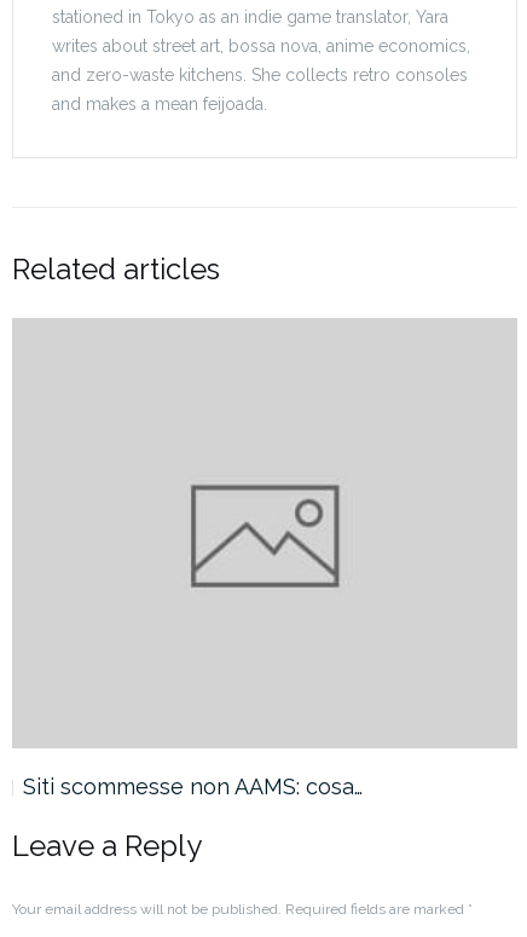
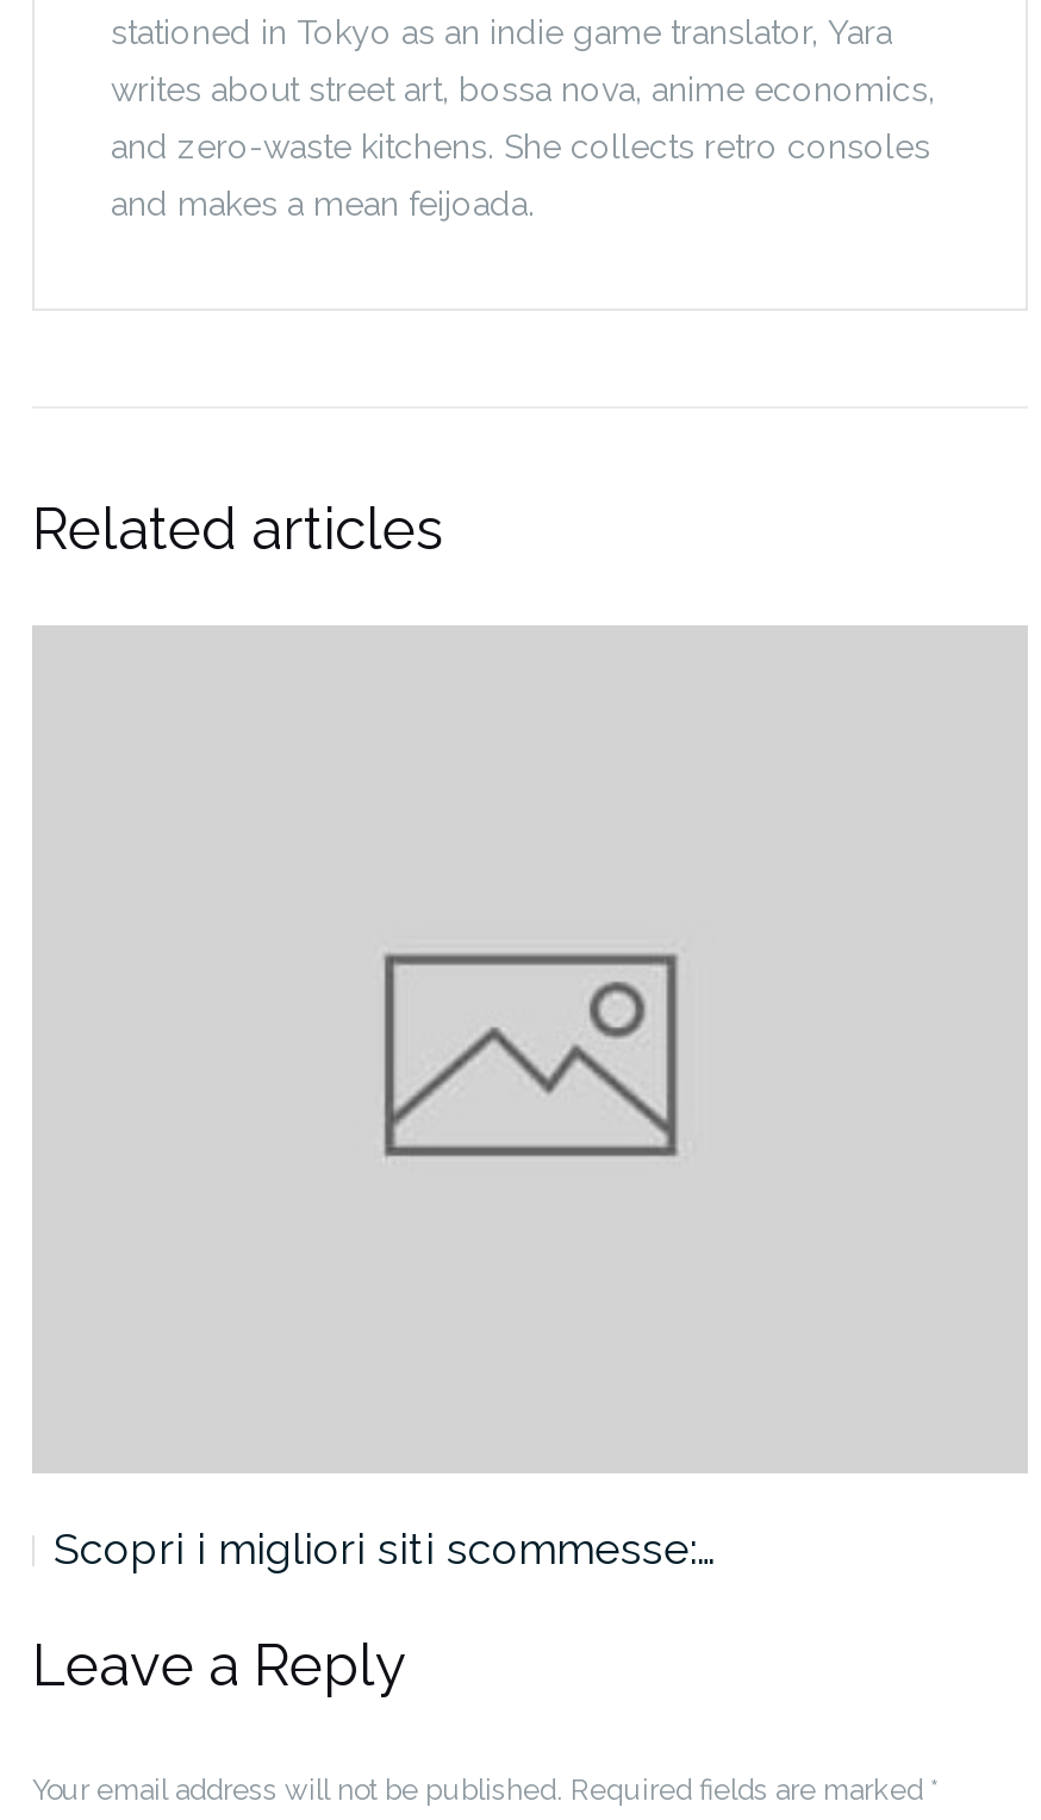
- Siti scommesse non AAMS: cosa…
+ Scopri i migliori siti scommesse:…
